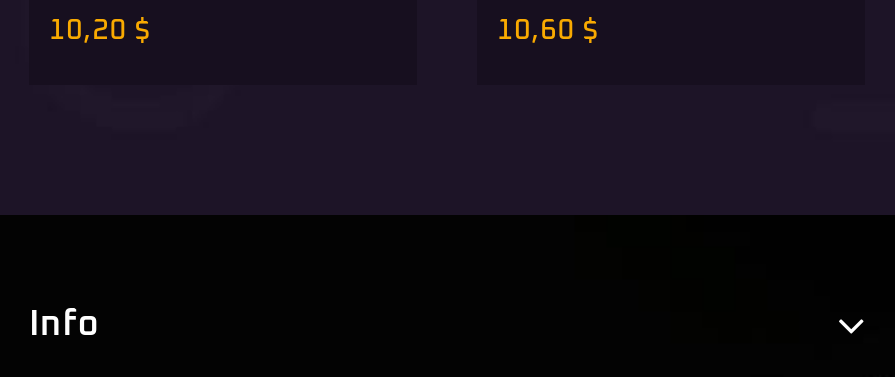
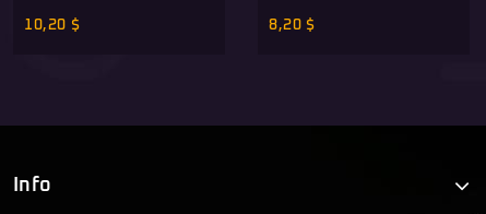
- 10,60 $
+ 8,20 $
